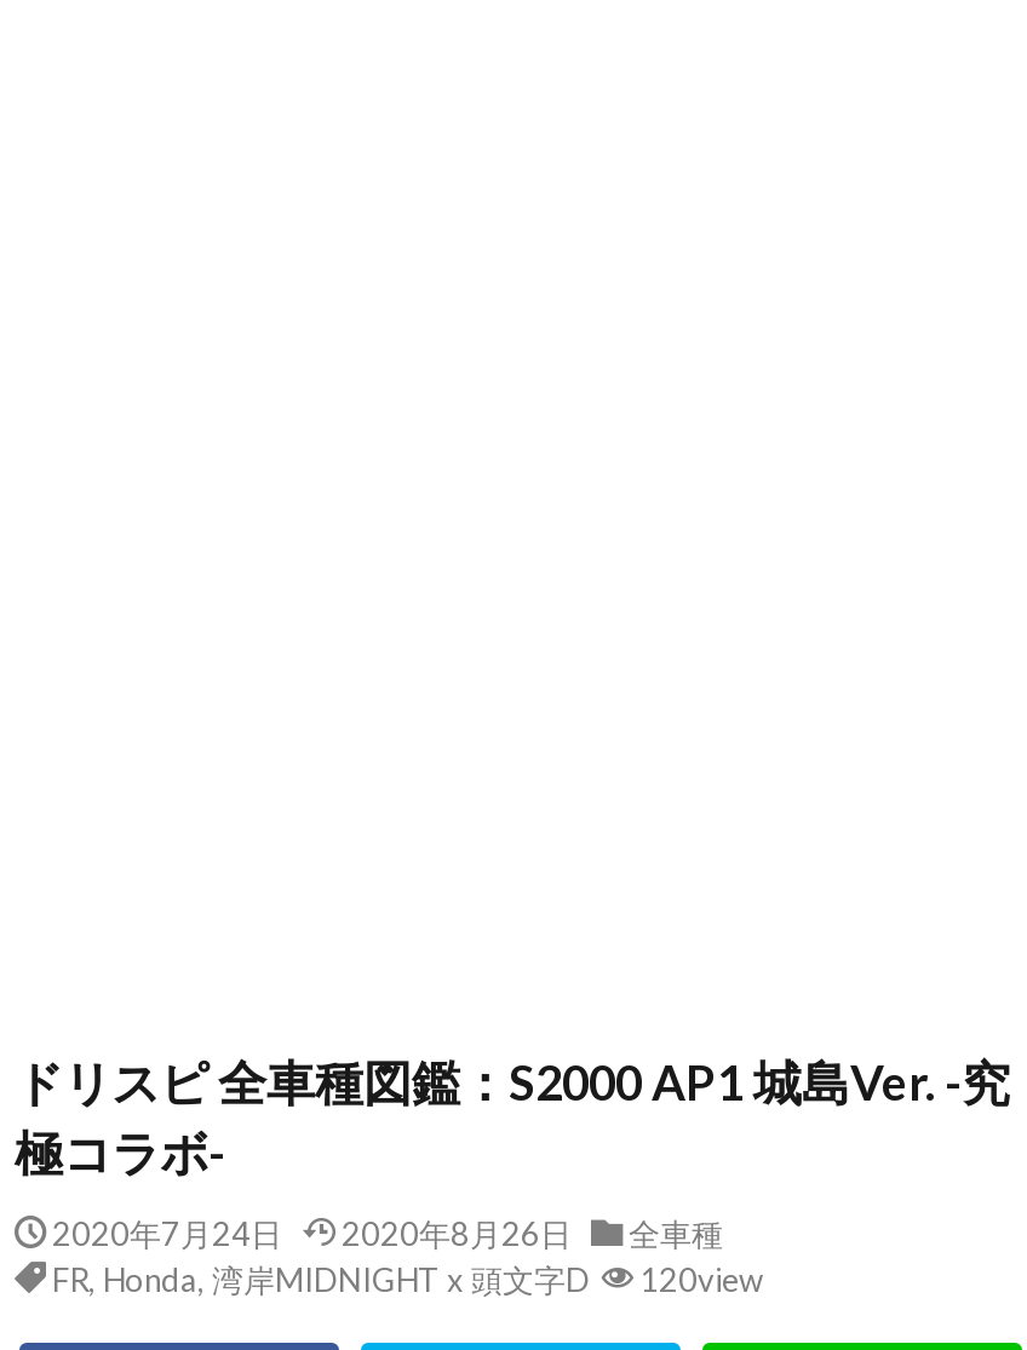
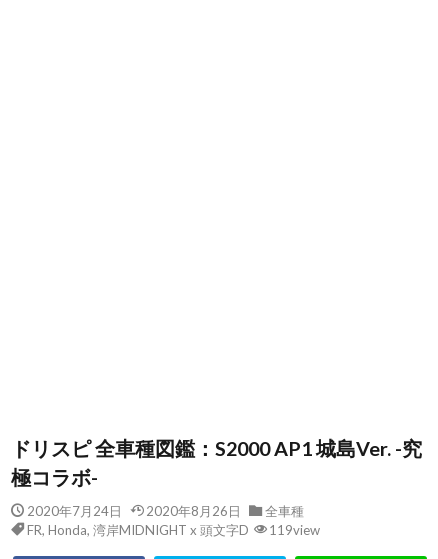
- 120view
+ 119view
